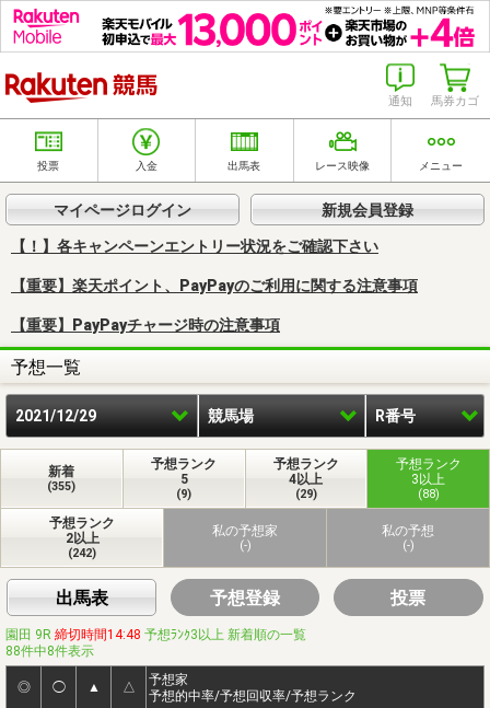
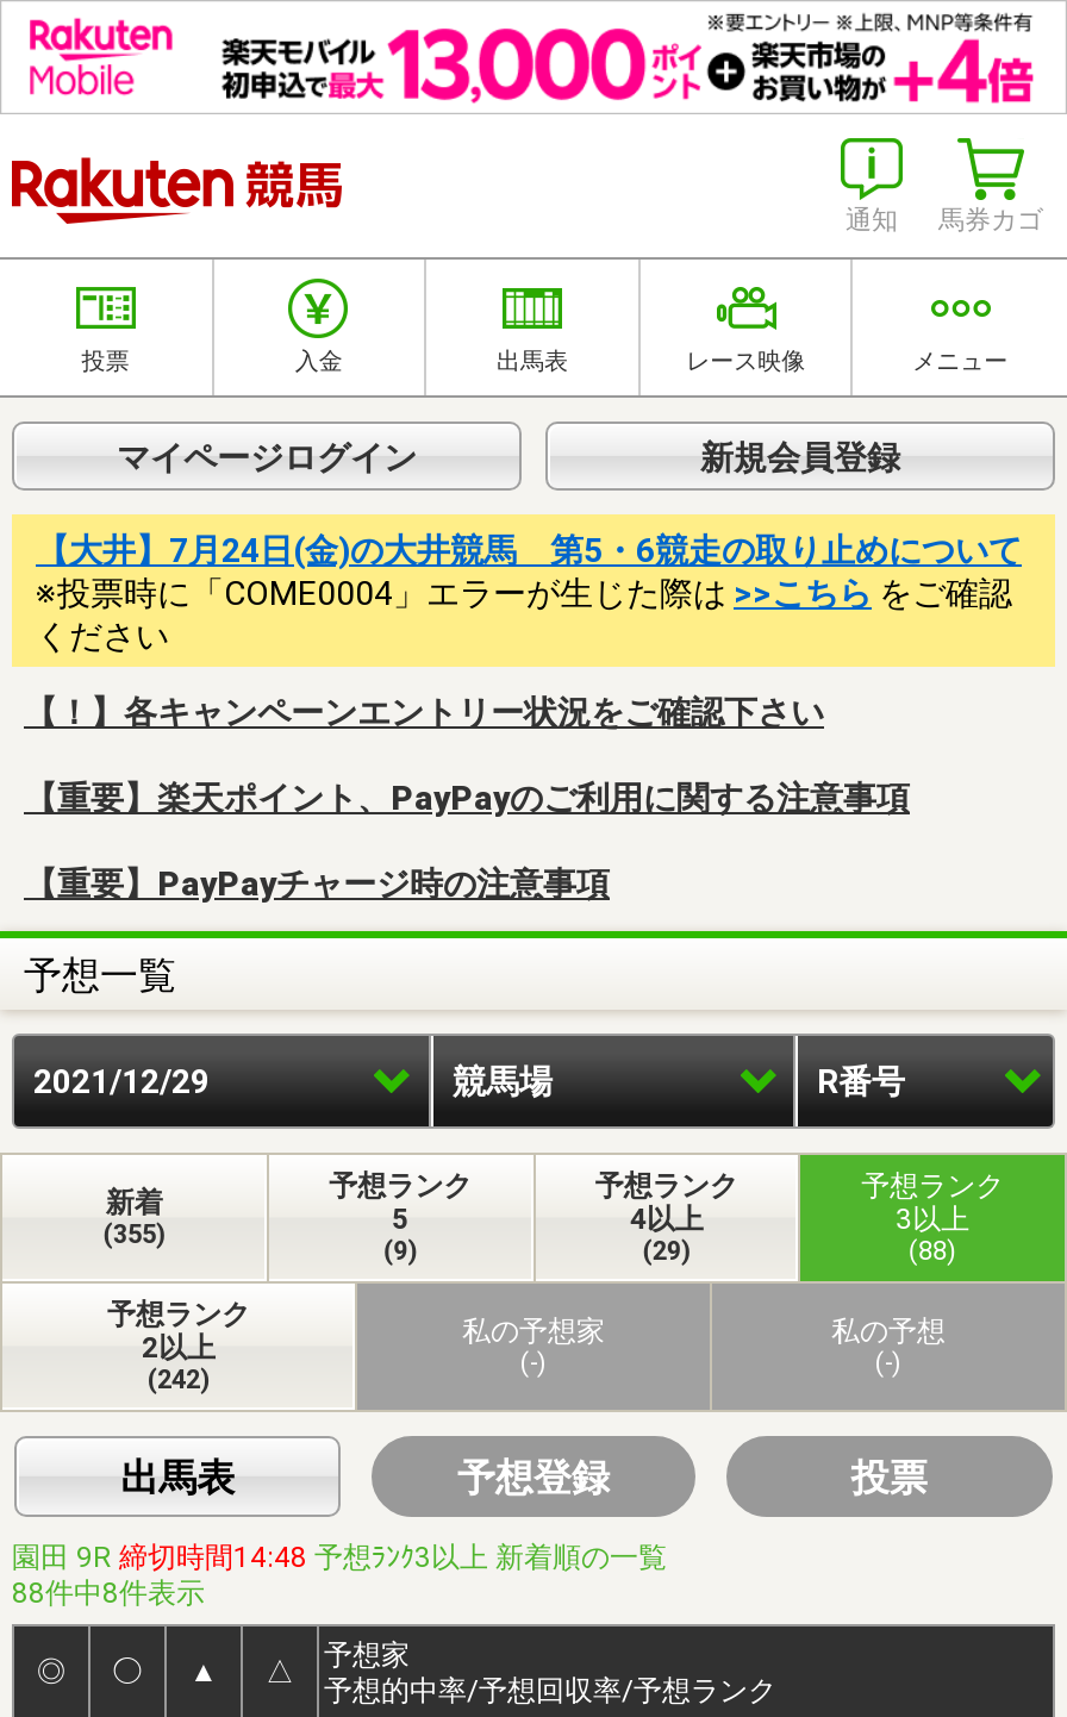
+ 【大井】7月24日(金)の大井競馬 第5・6競走の取り止めについて
+ ※投票時に「COME0004」エラーが生じた際は>>こちらをご確認
+ ください
